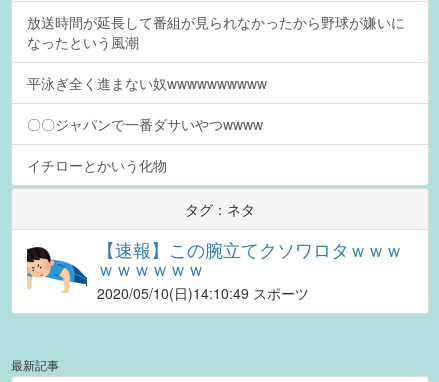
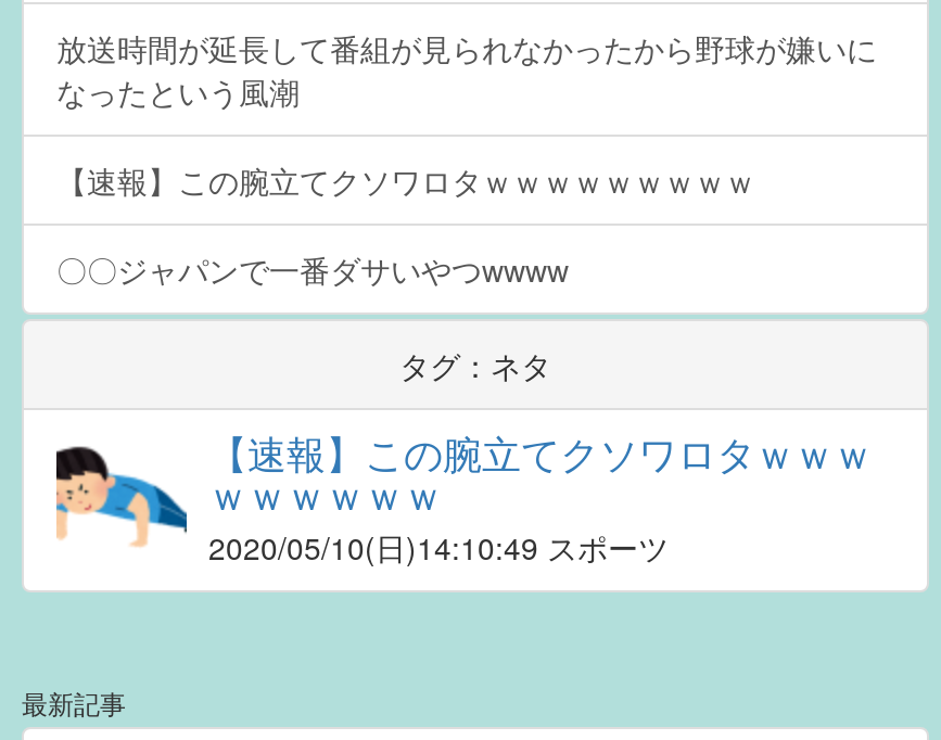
- 平泳ぎ全く進まない奴wwwwwwwwww
+ 【速報】この腕立てクソワロタｗｗｗｗｗｗｗｗｗ

- イチローとかいう化物
